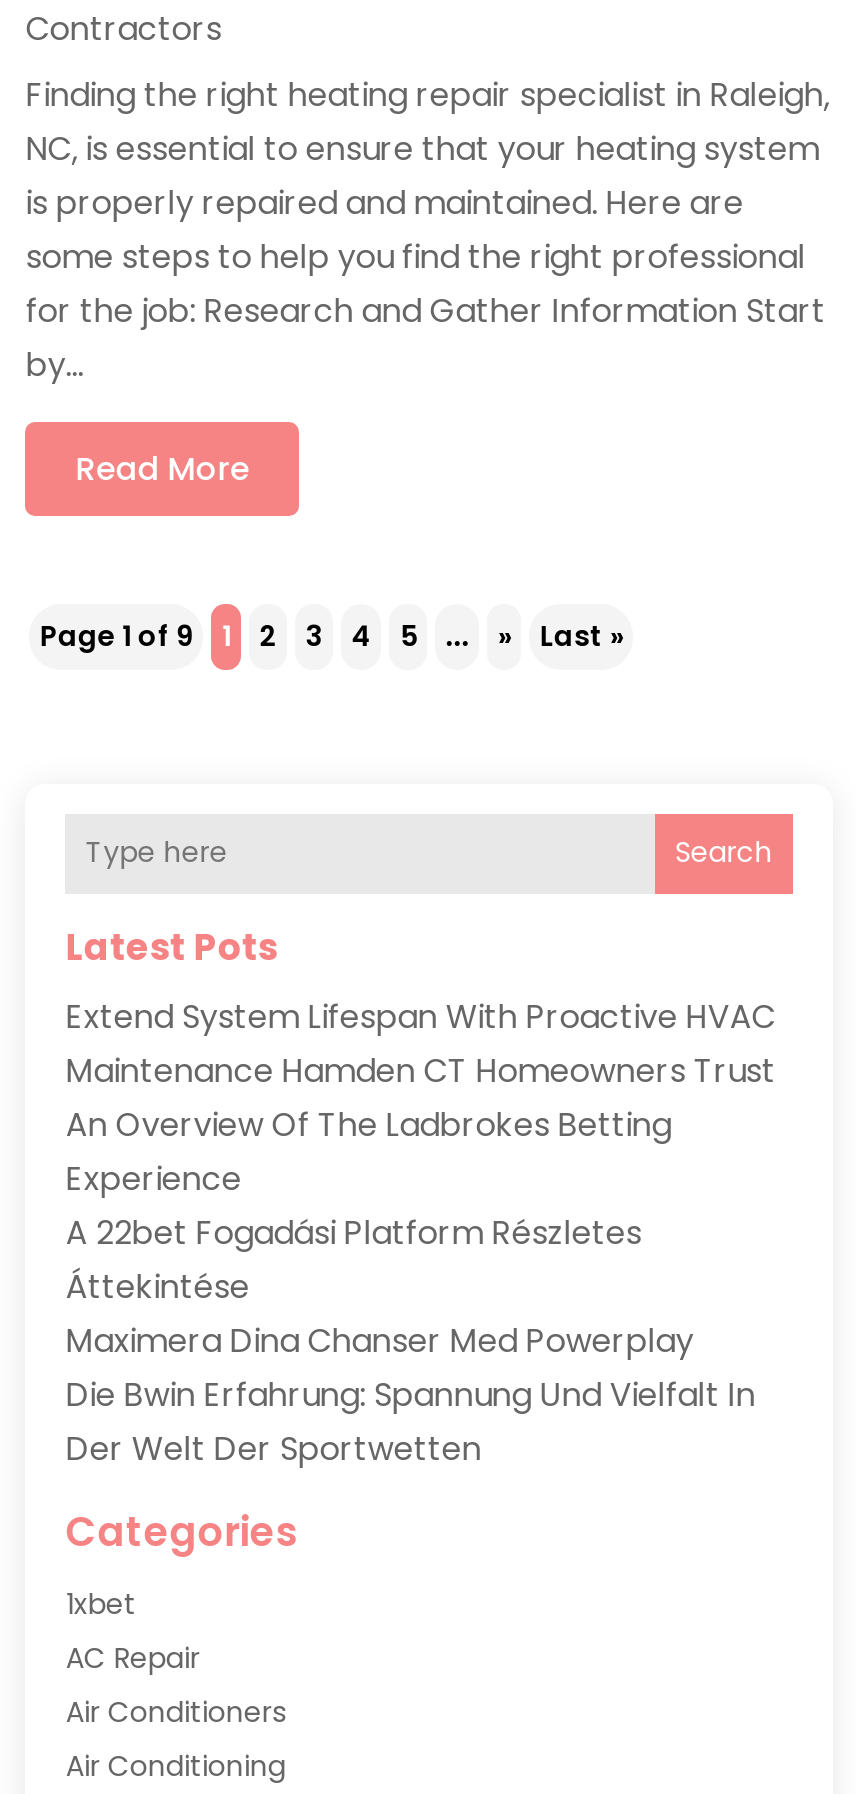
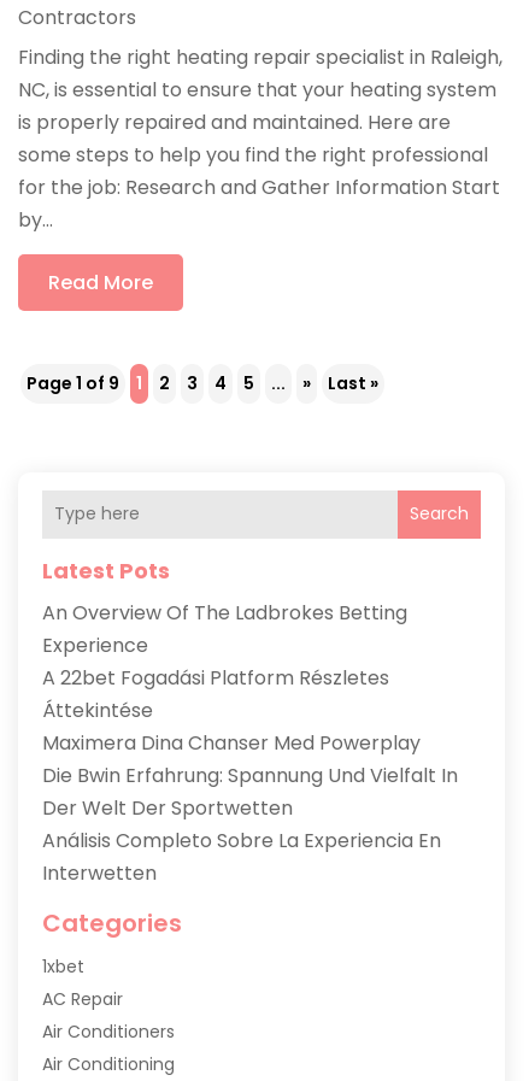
- Extend System Lifespan With Proactive HVAC
- Maintenance Hamden CT Homeowners Trust

moved up: An Overview Of The Ladbrokes Betting | Experience | A 22bet Fogadási Platform Részletes | Áttekintése | Maximera Dina Chanser Med Powerplay | Die Bwin Erfahrung: Spannung Und Vielfalt In | Der Welt Der Sportwetten

+ Análisis Completo Sobre La Experiencia En
+ Interwetten
